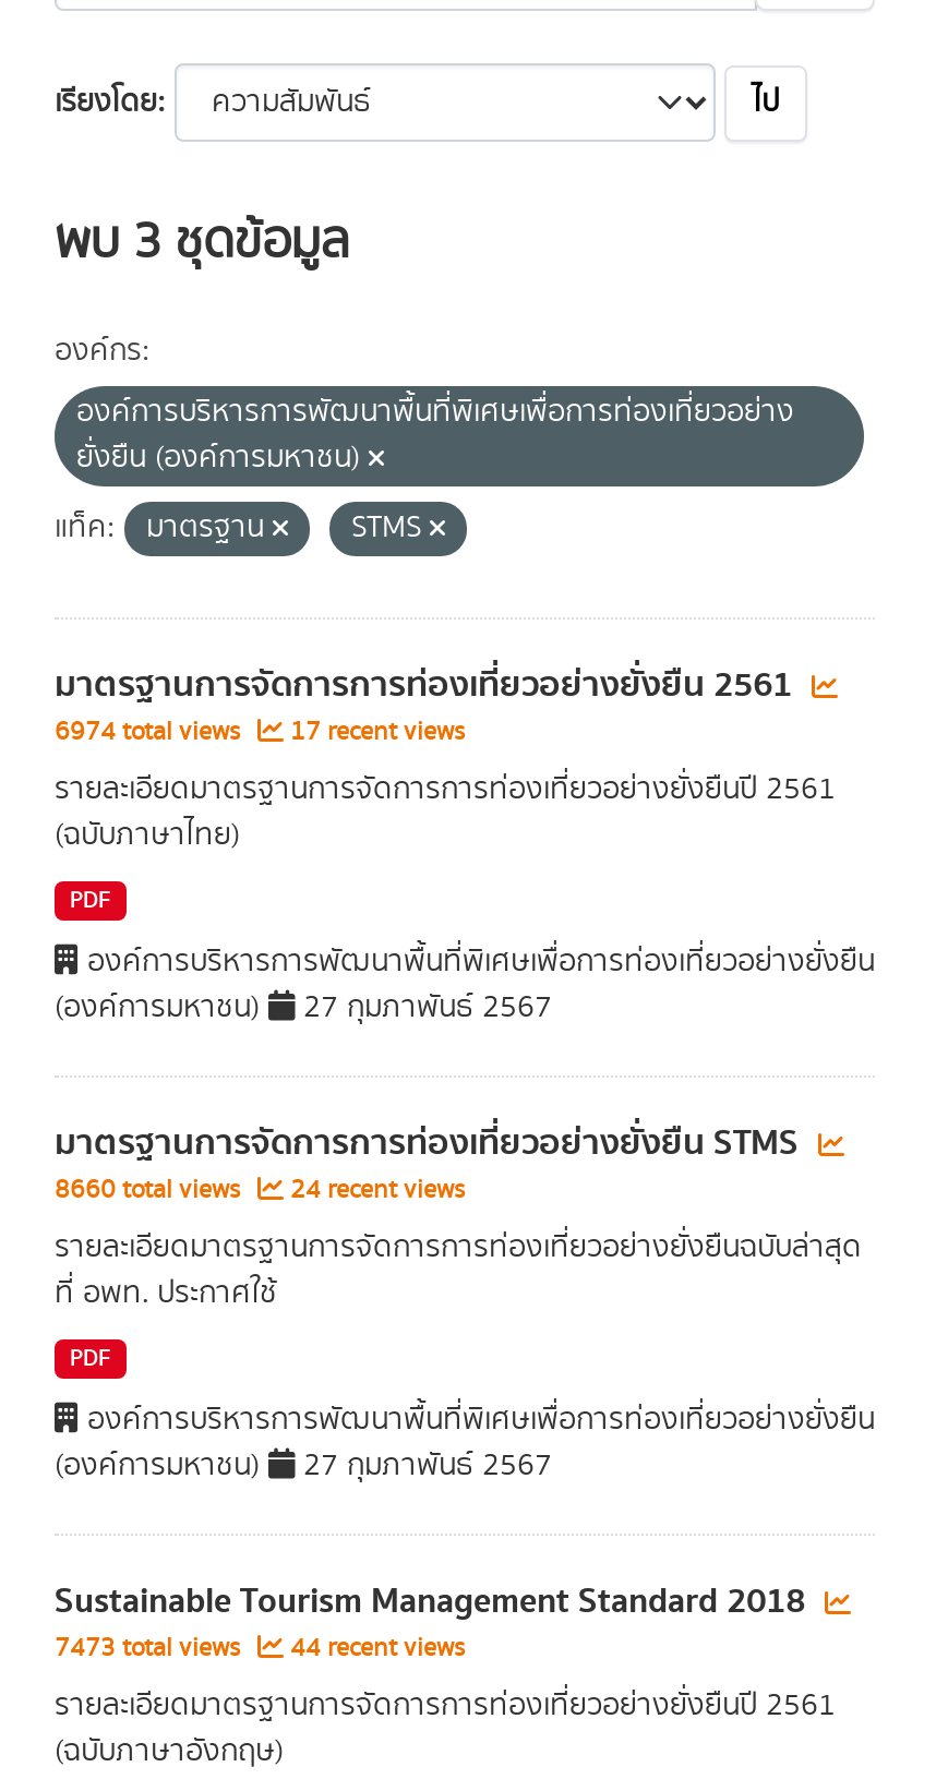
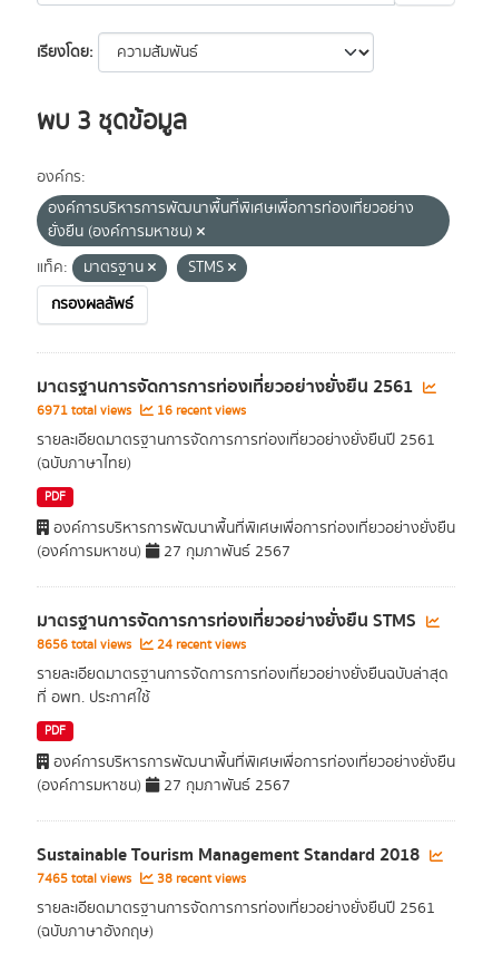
- ไป

+ กรองผลลัพธ์

- 6974 total views
+ 6971 total views

- 17 recent views
+ 16 recent views

- 8660 total views 24 recent views
+ 8656 total views 24 recent views

- 7473 total views
+ 7465 total views

- 44 recent views
+ 38 recent views
